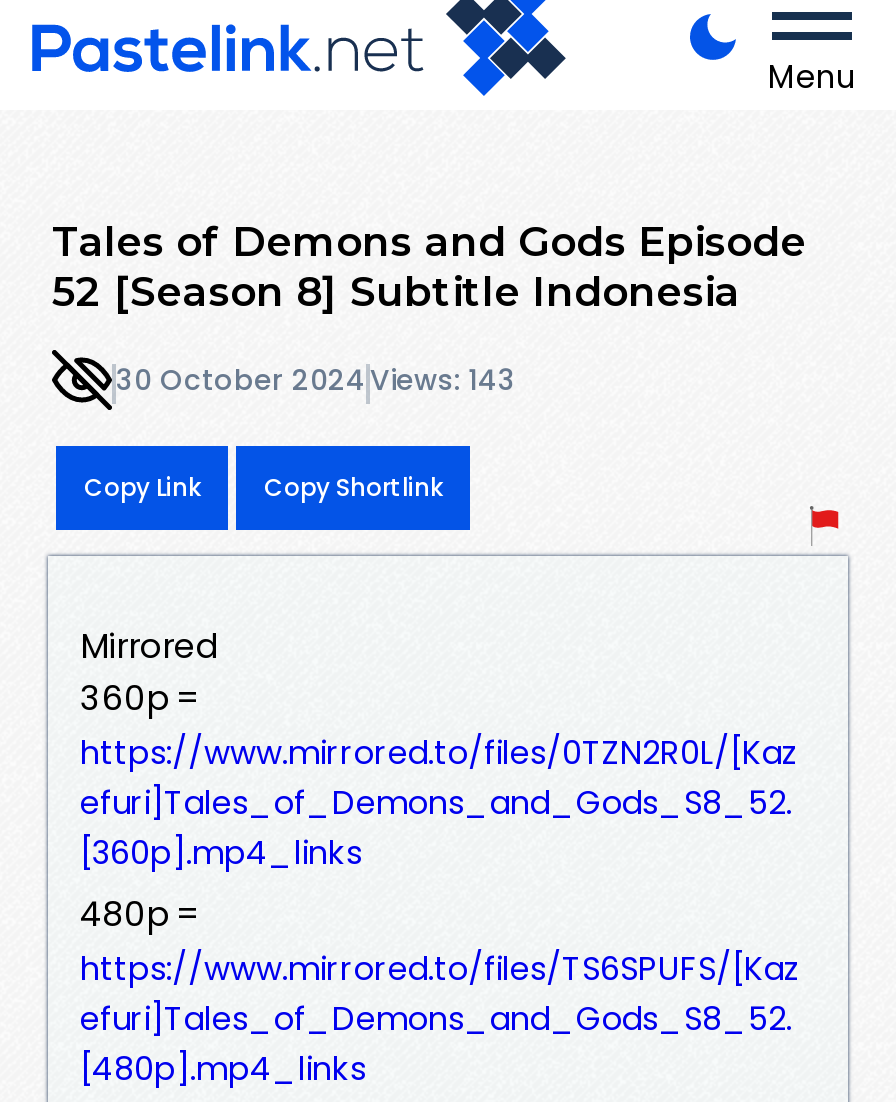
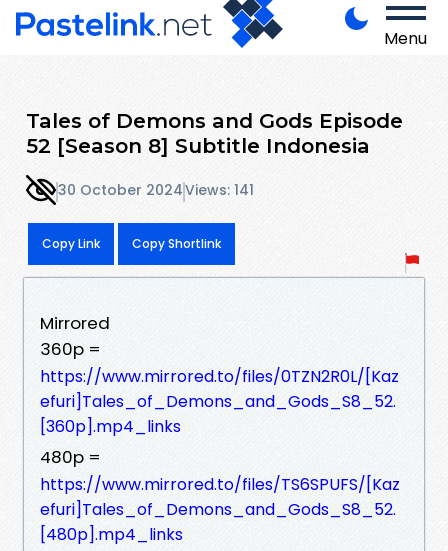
- 30 October 2024 Views: 143
+ 30 October 2024 Views: 141
